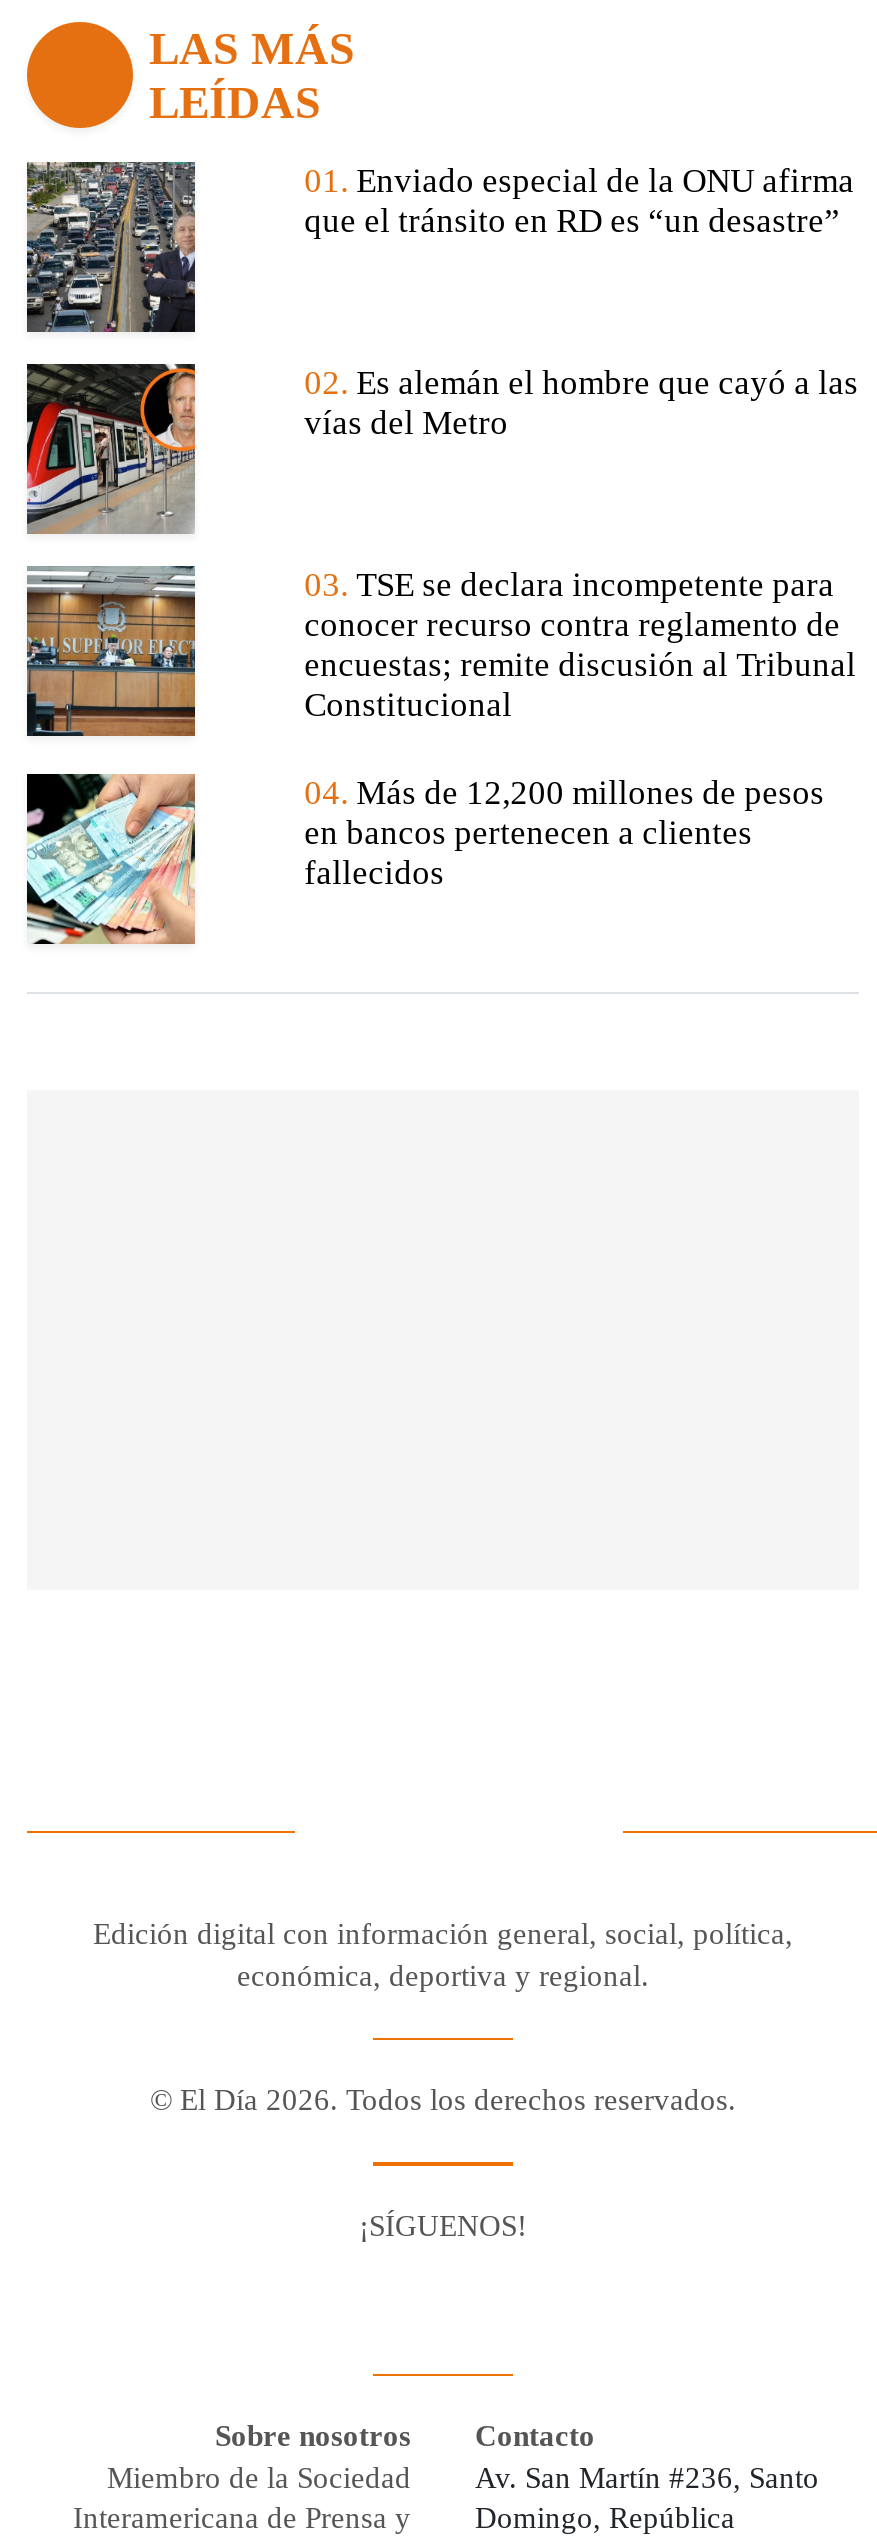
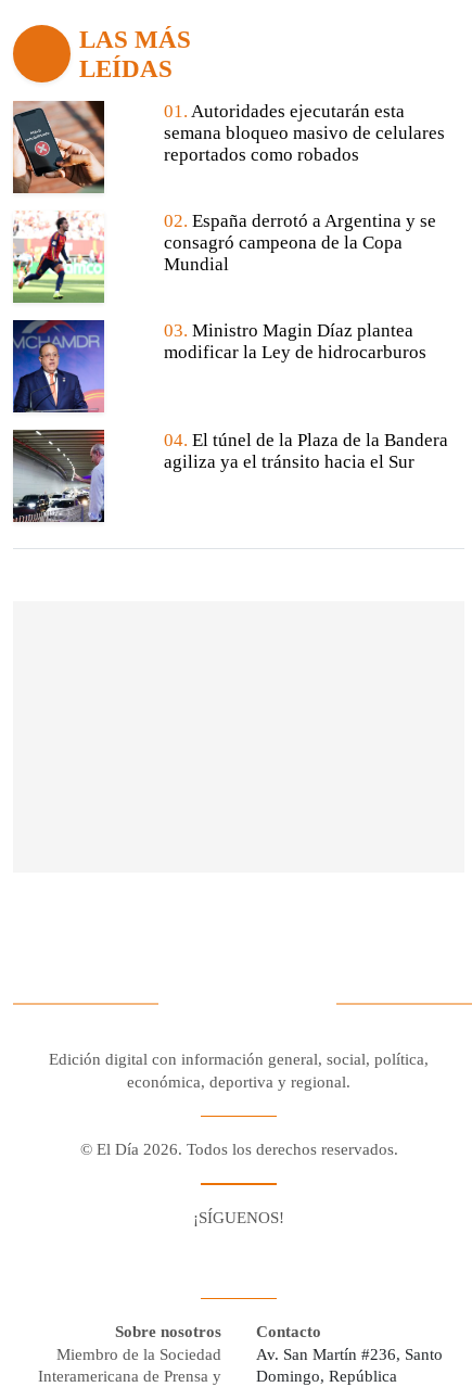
- [image]
+ [image]

- 01. Enviado especial de la ONU afirma
- que el tránsito en RD es “un desastre”
+ 01. Autoridades ejecutarán esta
+ semana bloqueo masivo de celulares
+ reportados como robados

- [image]
+ [image]

- 02. Es alemán el hombre que cayó a las
- vías del Metro
+ 02. España derrotó a Argentina y se
+ consagró campeona de la Copa
+ Mundial

- [image]
+ [image]

- 03. TSE se declara incompetente para
- conocer recurso contra reglamento de
- encuestas; remite discusión al Tribunal
- Constitucional
+ 03. Ministro Magin Díaz plantea
+ modificar la Ley de hidrocarburos

- [image]
+ [image]

- 04. Más de 12,200 millones de pesos
- en bancos pertenecen a clientes
- fallecidos
+ 04. El túnel de la Plaza de la Bandera
+ agiliza ya el tránsito hacia el Sur
